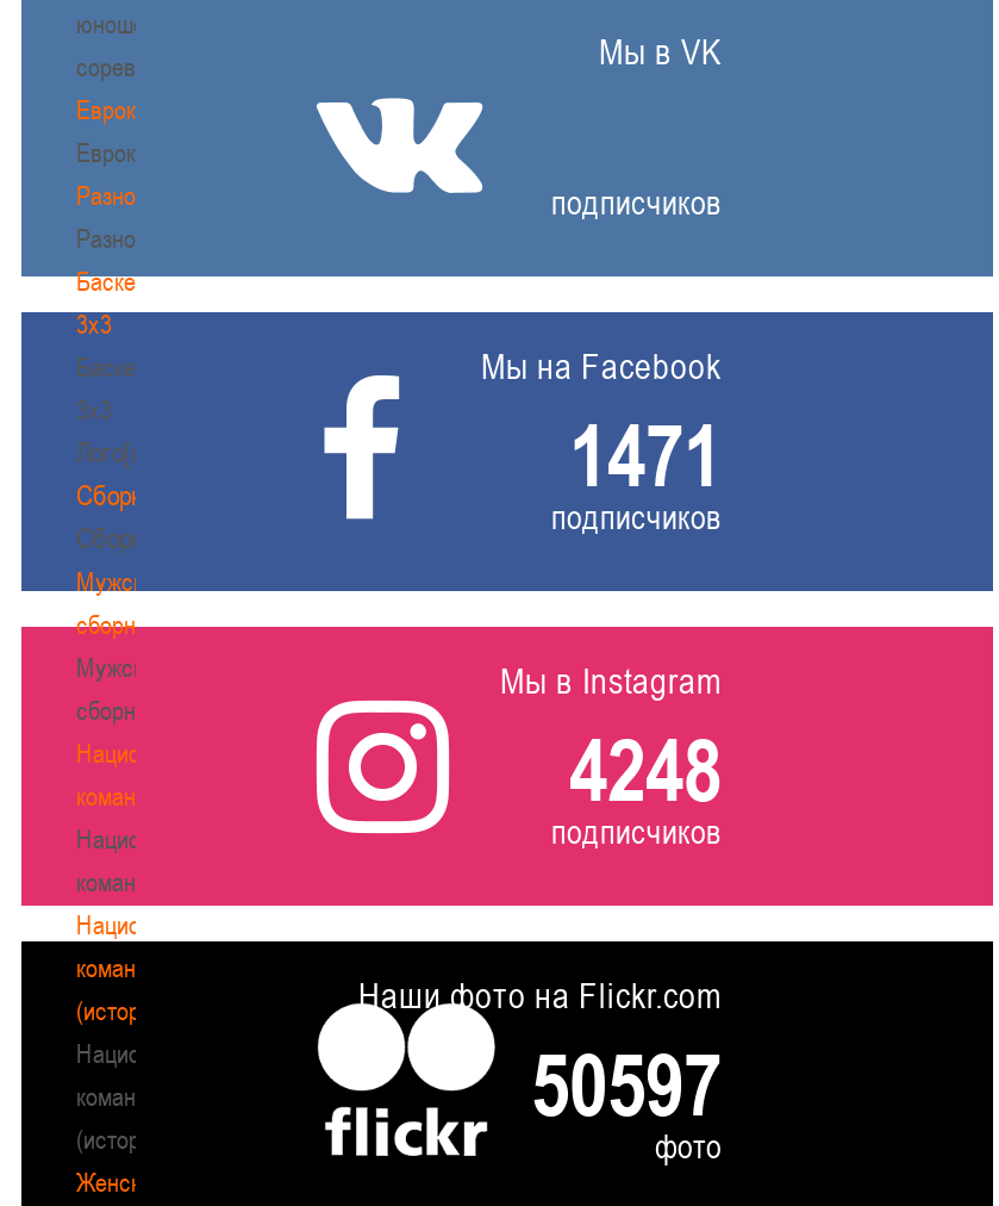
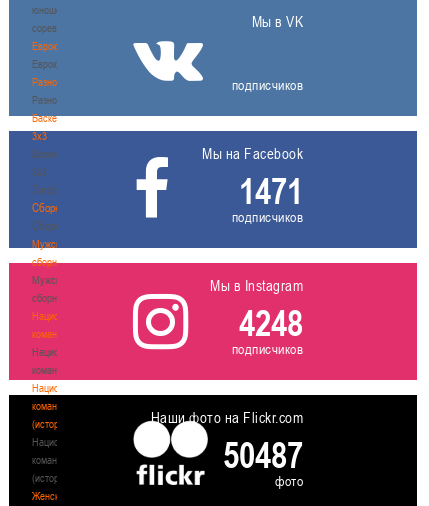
- 50597
+ 50487
